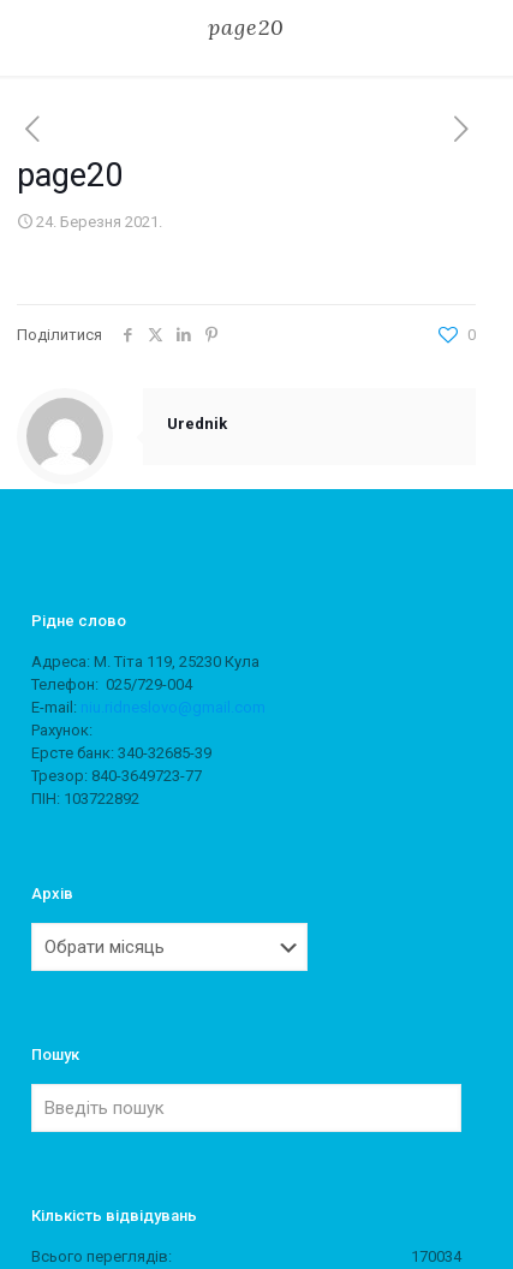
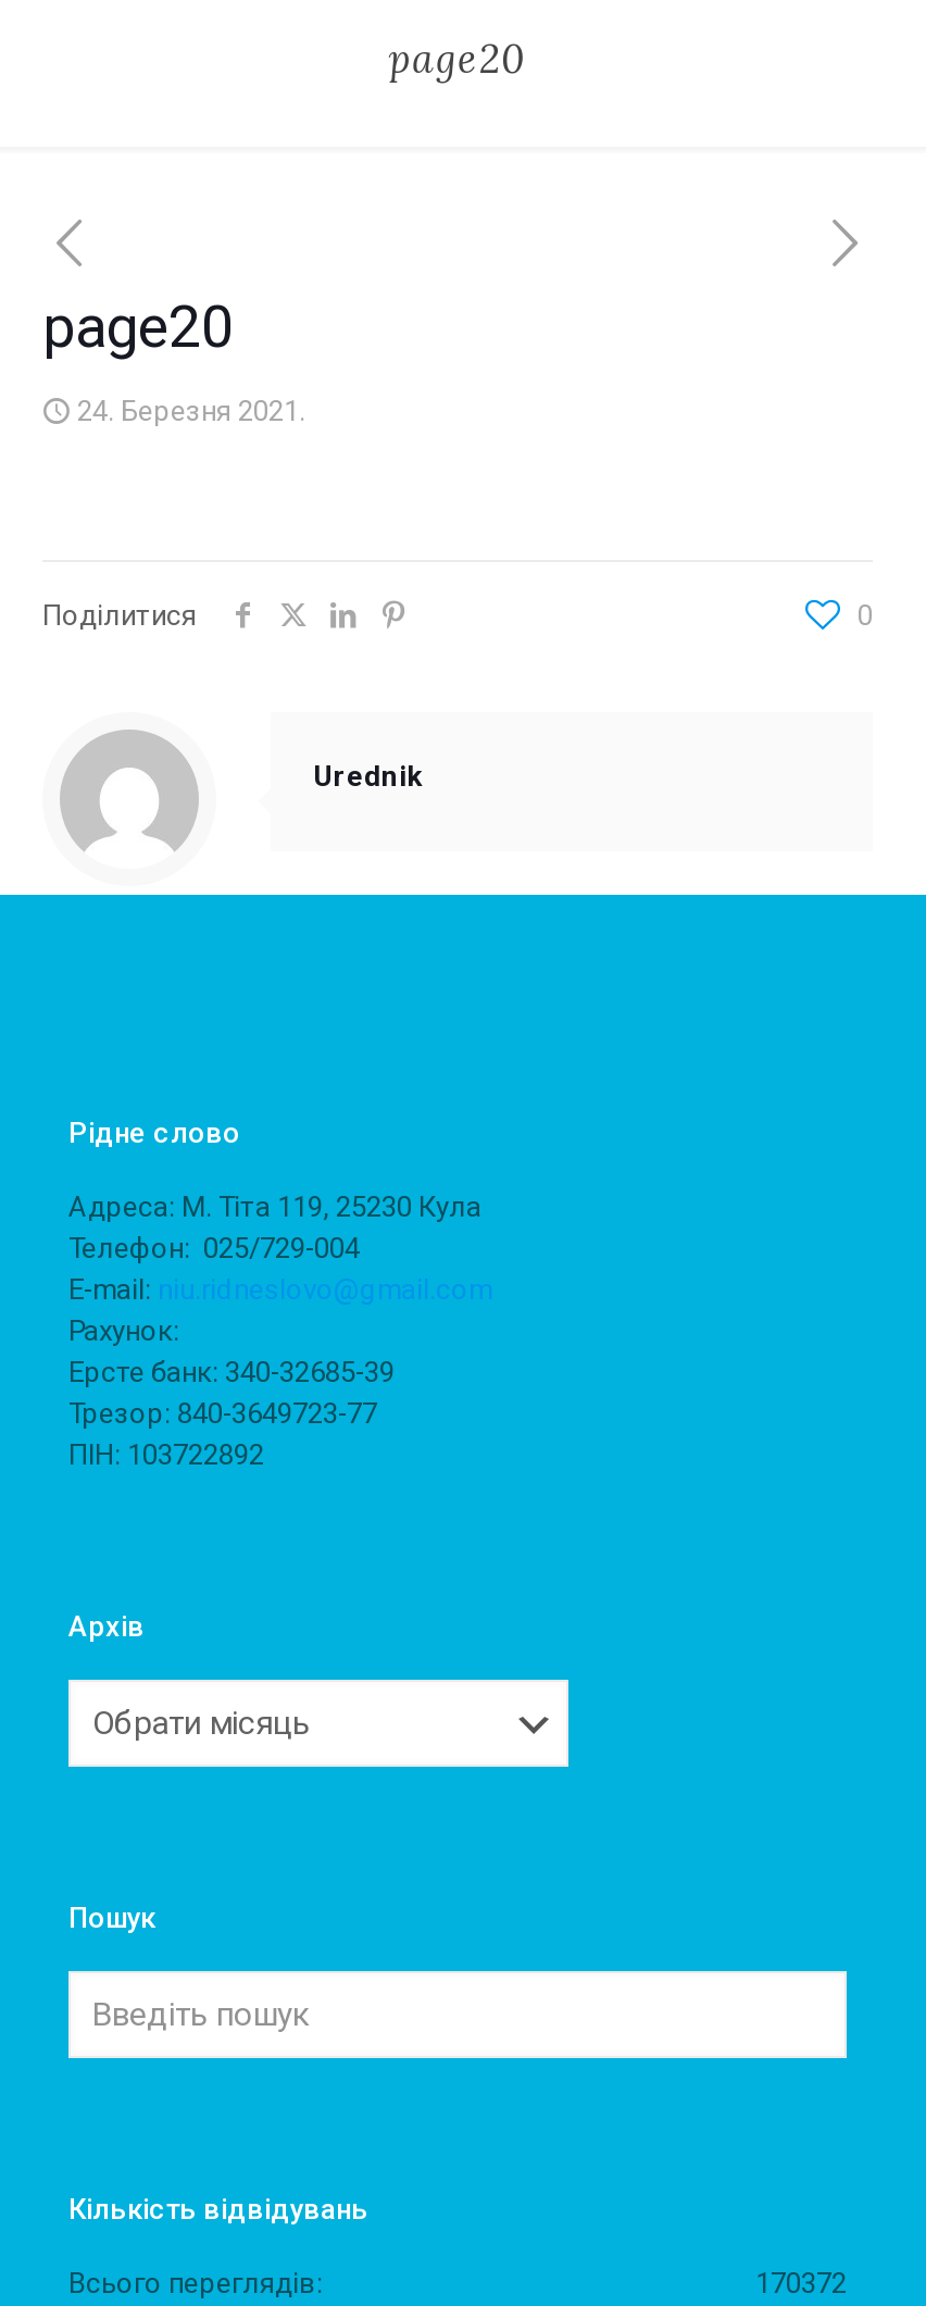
- 170034
+ 170372
